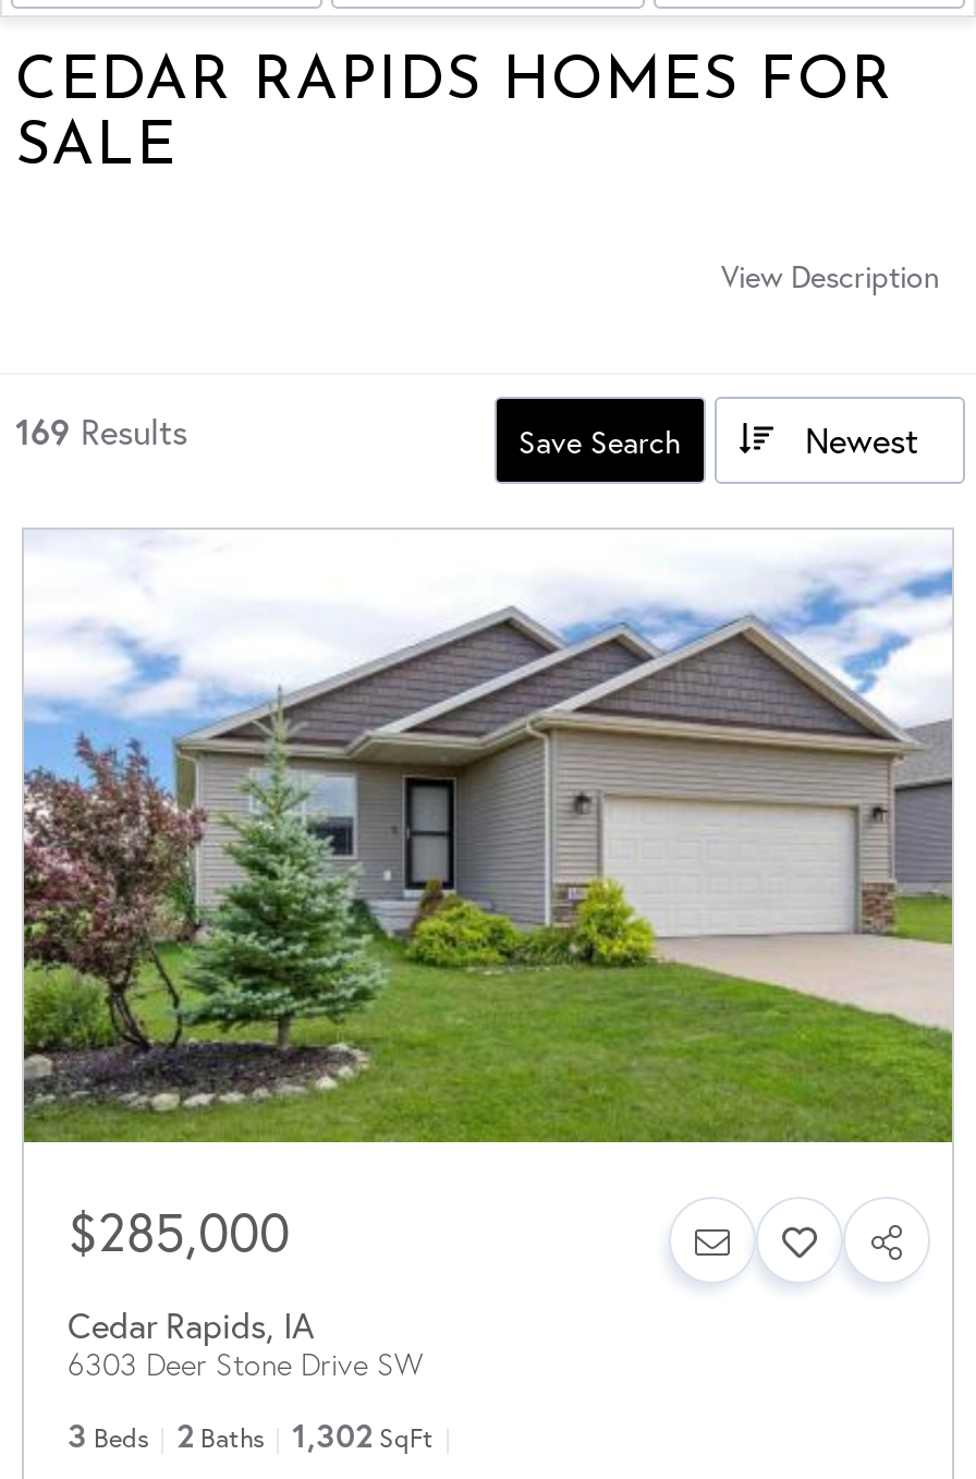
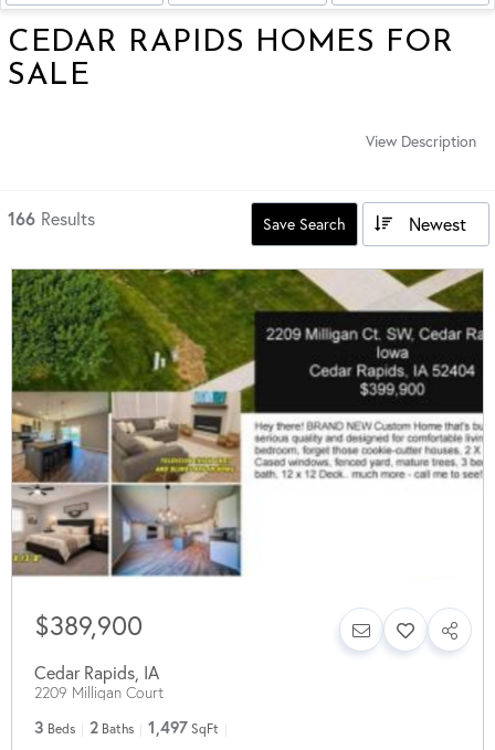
- 169 Results
+ 166 Results

- [image]
- $285,000
+ [image]
+ $389,900

- 6303 Deer Stone Drive SW
+ 2209 Milligan Court

- 3 Beds 2 Baths 1,302 SqFt
+ 3 Beds 2 Baths 1,497 SqFt
